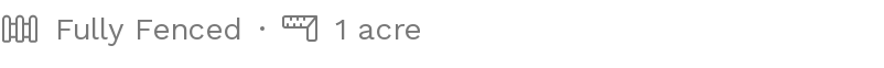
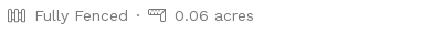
- 1 acre
+ 0.06 acres
